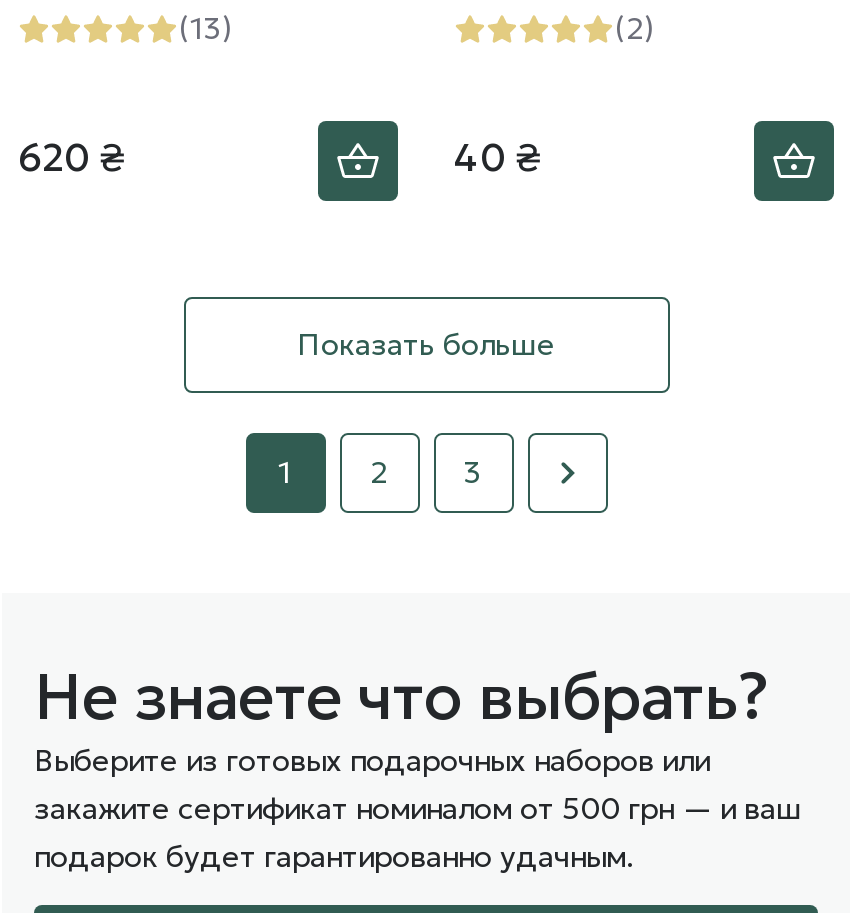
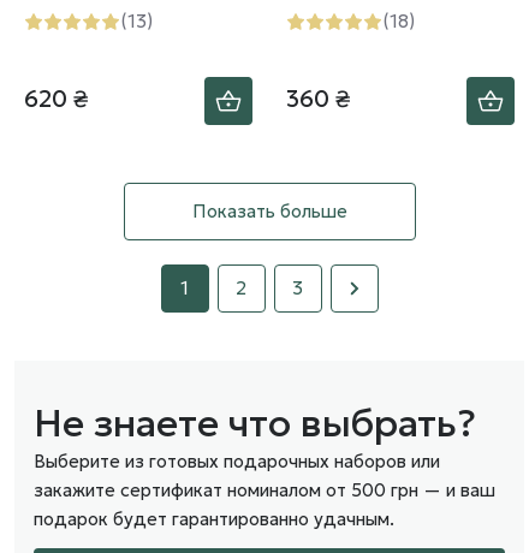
- (2)
+ (18)

- 40 ₴
+ 360 ₴
